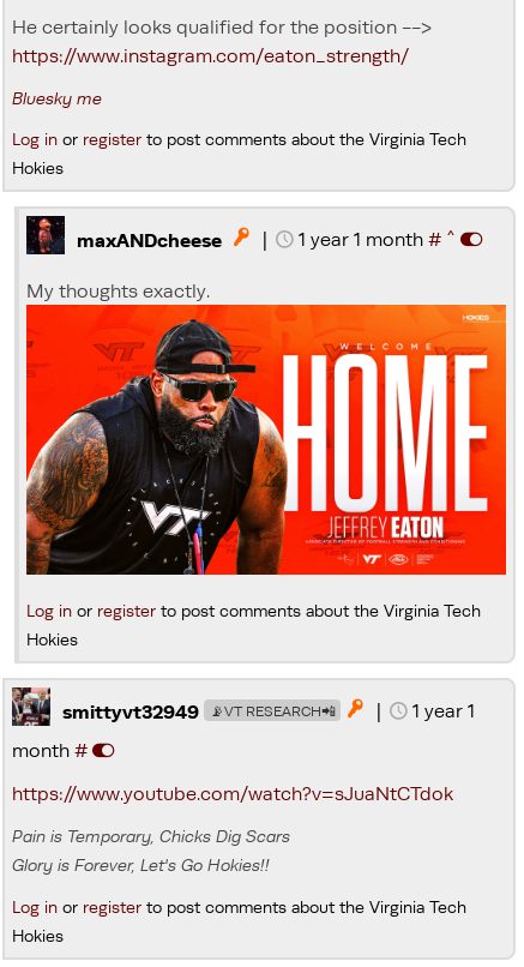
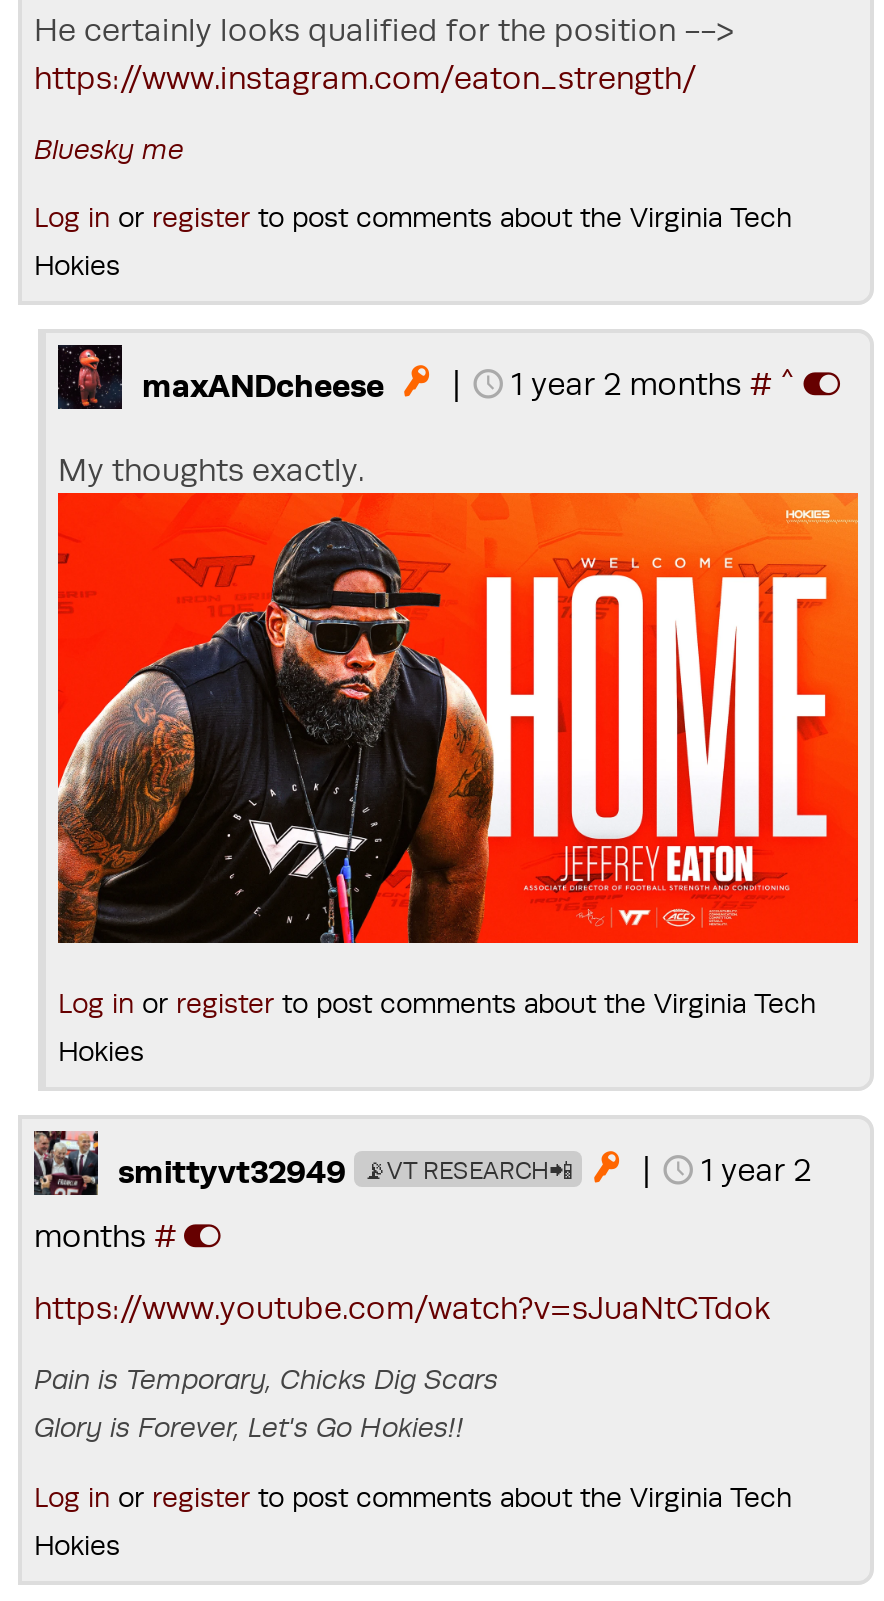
- 1 year 1 month # ^
+ 1 year 2 months # ^

- 1 year 1
+ 1 year 2

- month #
+ months #
